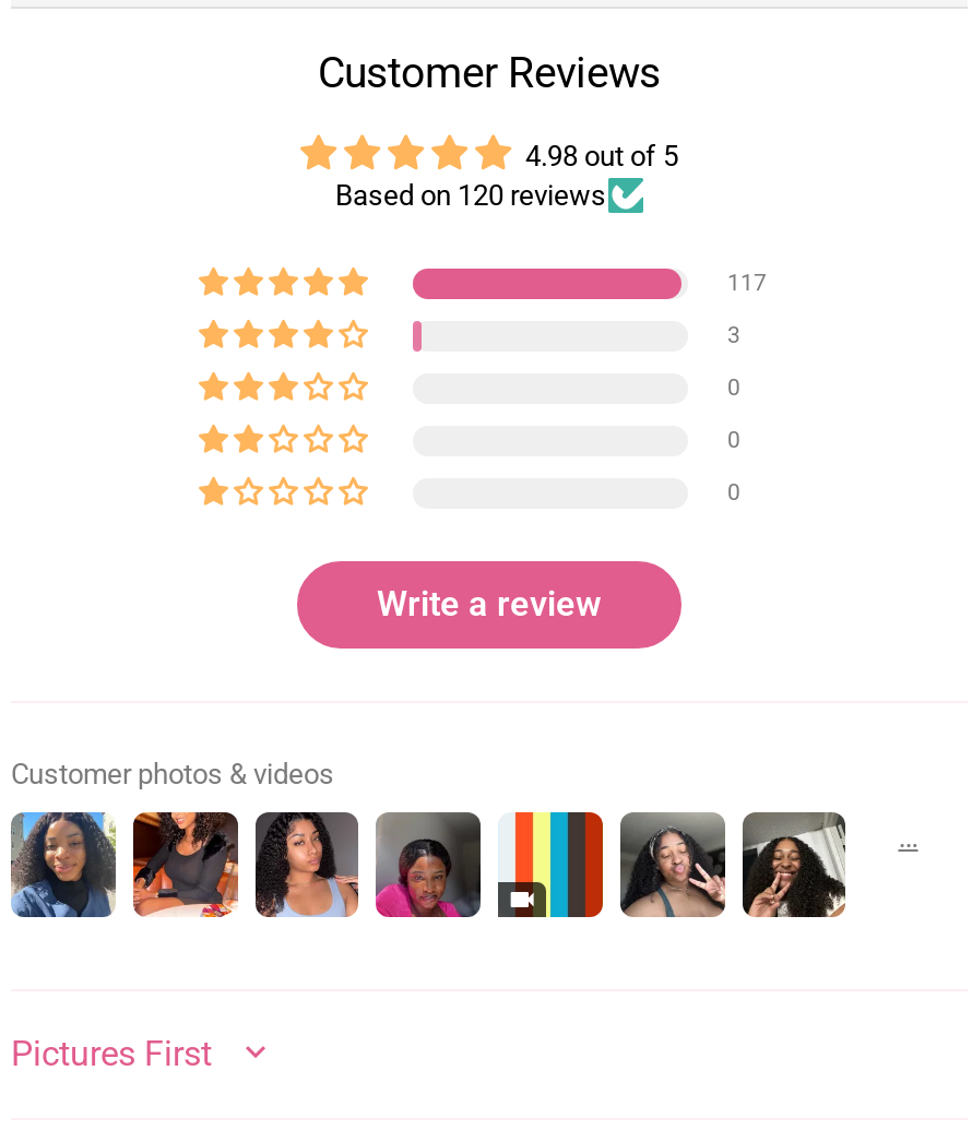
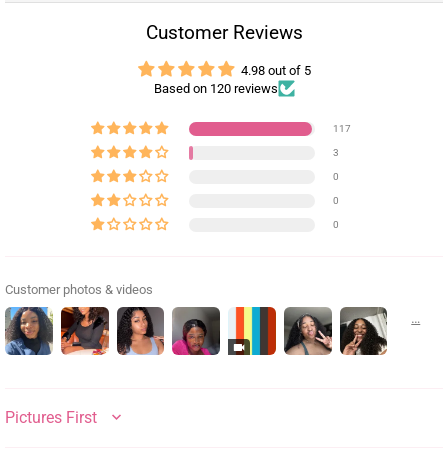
- Write a review
